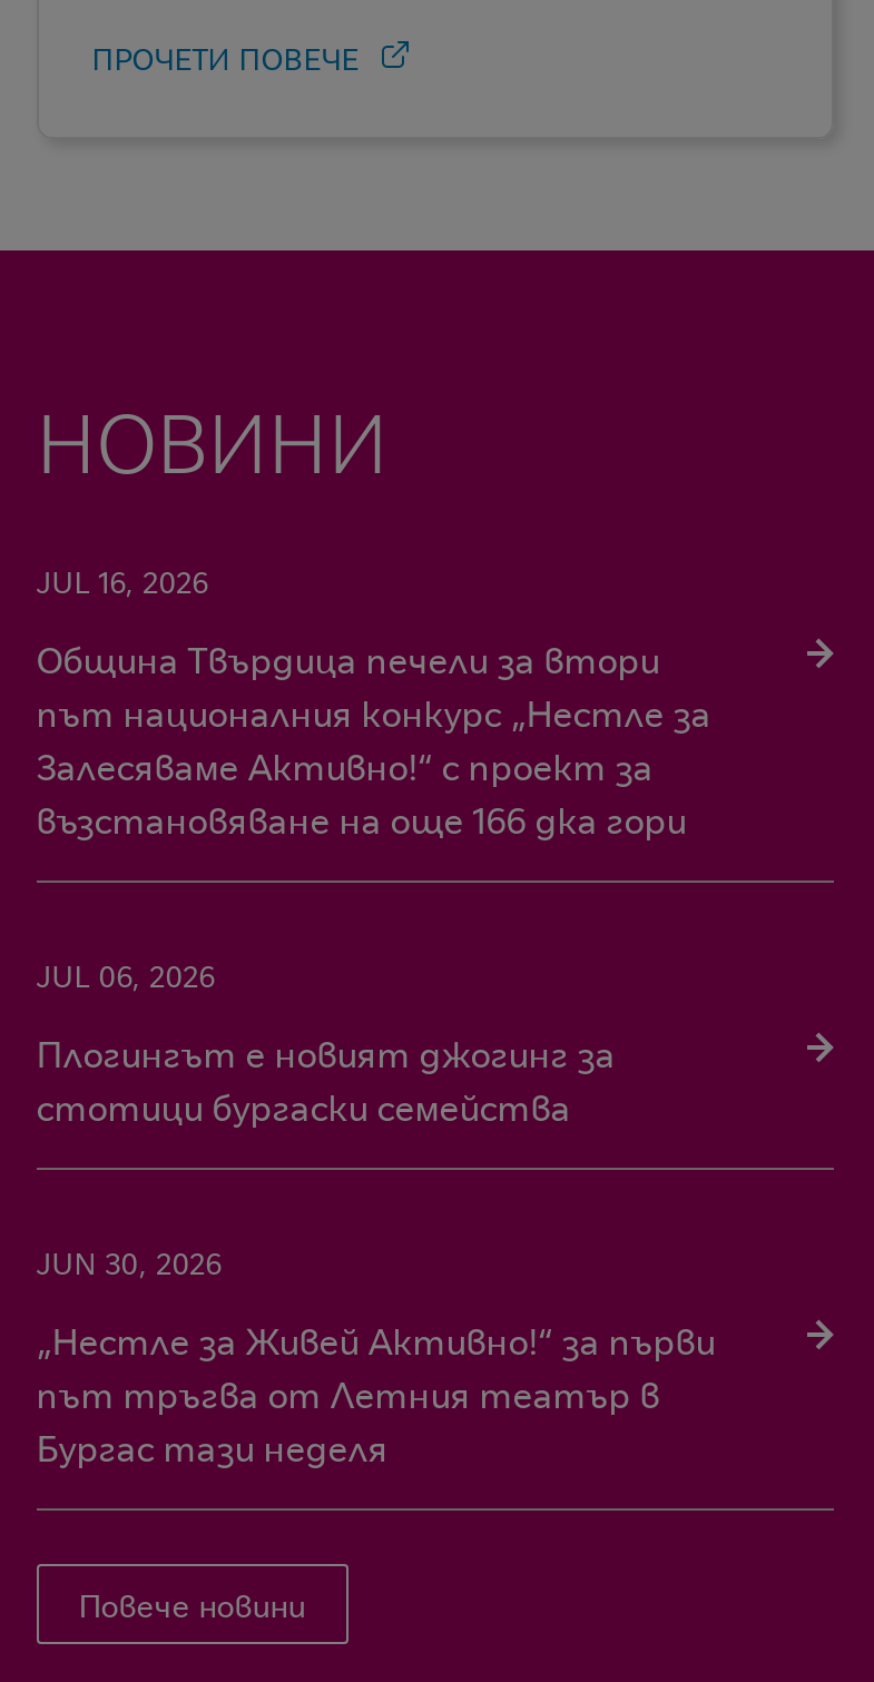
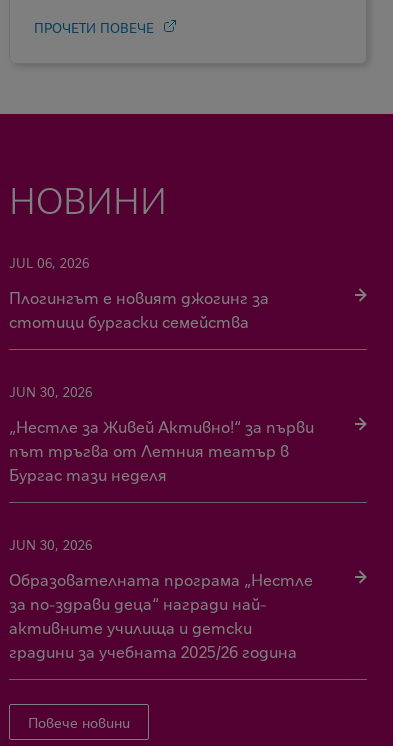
- JUL 16, 2026
- Община Твърдица печели за втори
- път националния конкурс „Нестле за
- Залесяваме Активно!“ с проект за
- възстановяване на още 166 дка гори

moved up: JUL 06, 2026 | Плогингът е новият джогинг за | стотици бургаски семейства | JUN 30, 2026 | „Нестле за Живей Активно!“ за първи | път тръгва от Летния театър в | Бургас тази неделя

+ JUN 30, 2026
+ Образователната програма „Нестле
+ за по-здрави деца“ награди най-
+ активните училища и детски
+ градини за учебната 2025/26 година
